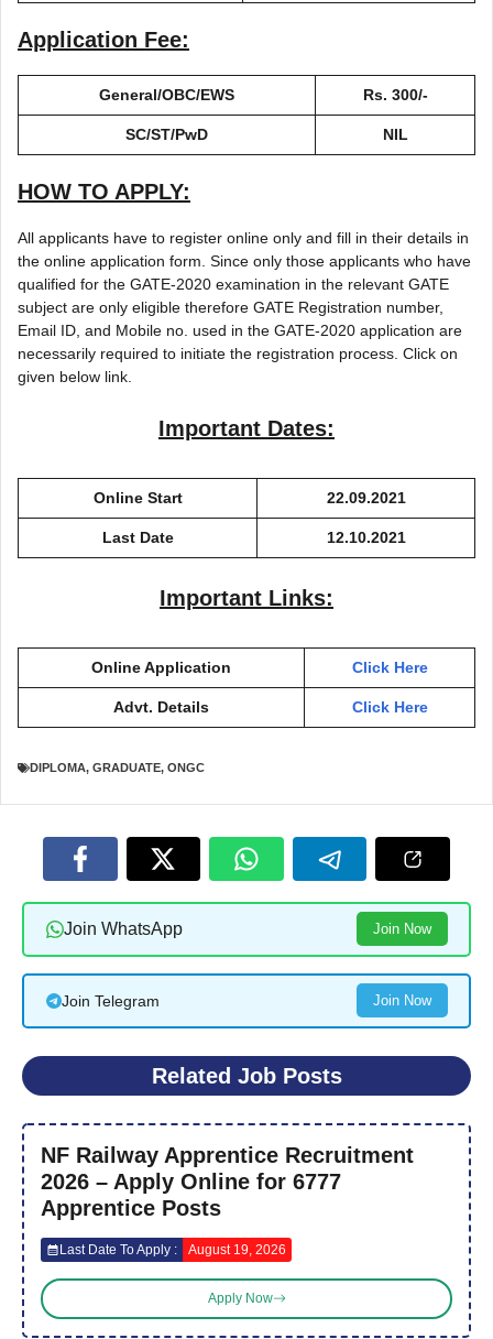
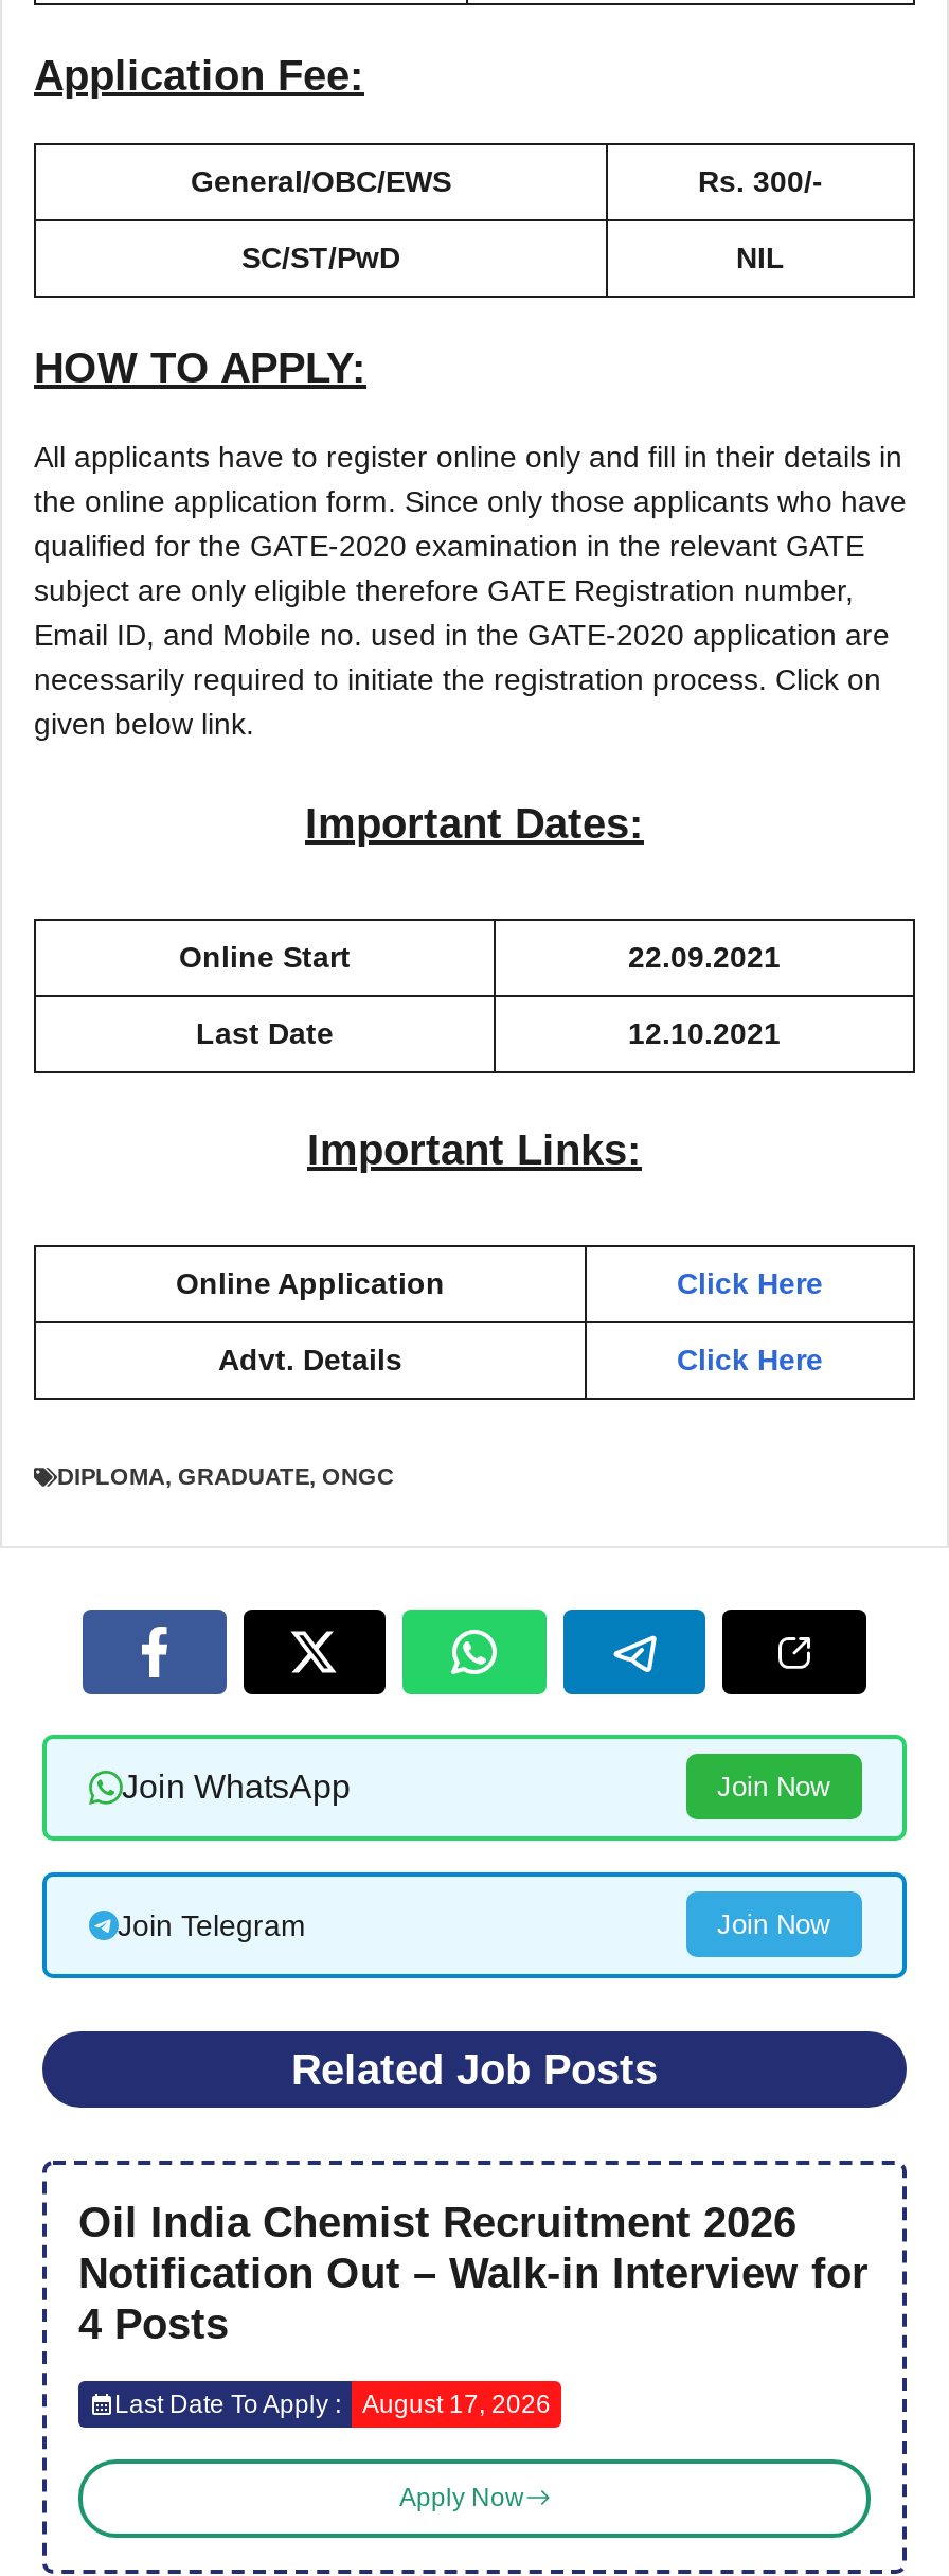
- NF Railway Apprentice Recruitment
- 2026 – Apply Online for 6777
- Apprentice Posts
+ Oil India Chemist Recruitment 2026
+ Notification Out – Walk-in Interview for
+ 4 Posts

- Last Date To Apply : August 19, 2026
+ Last Date To Apply : August 17, 2026
